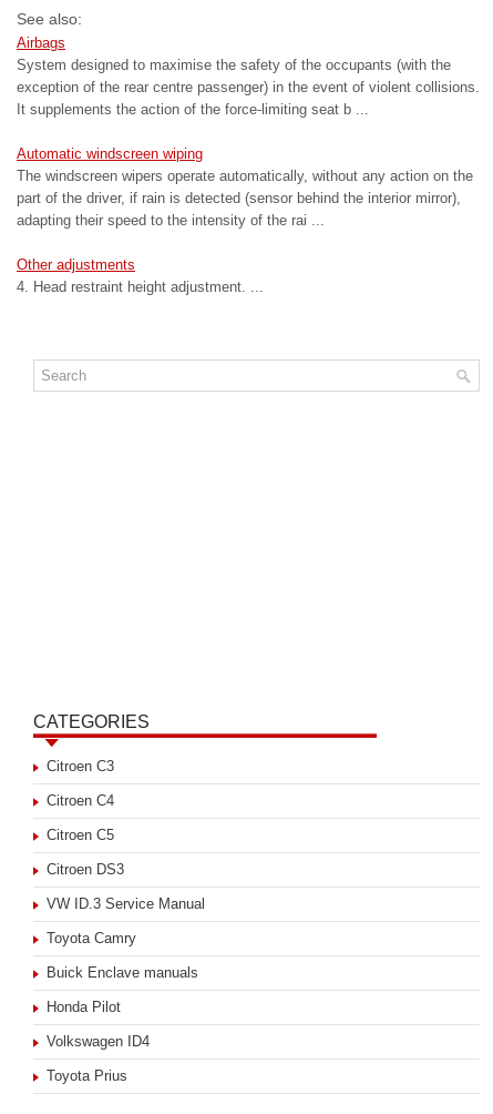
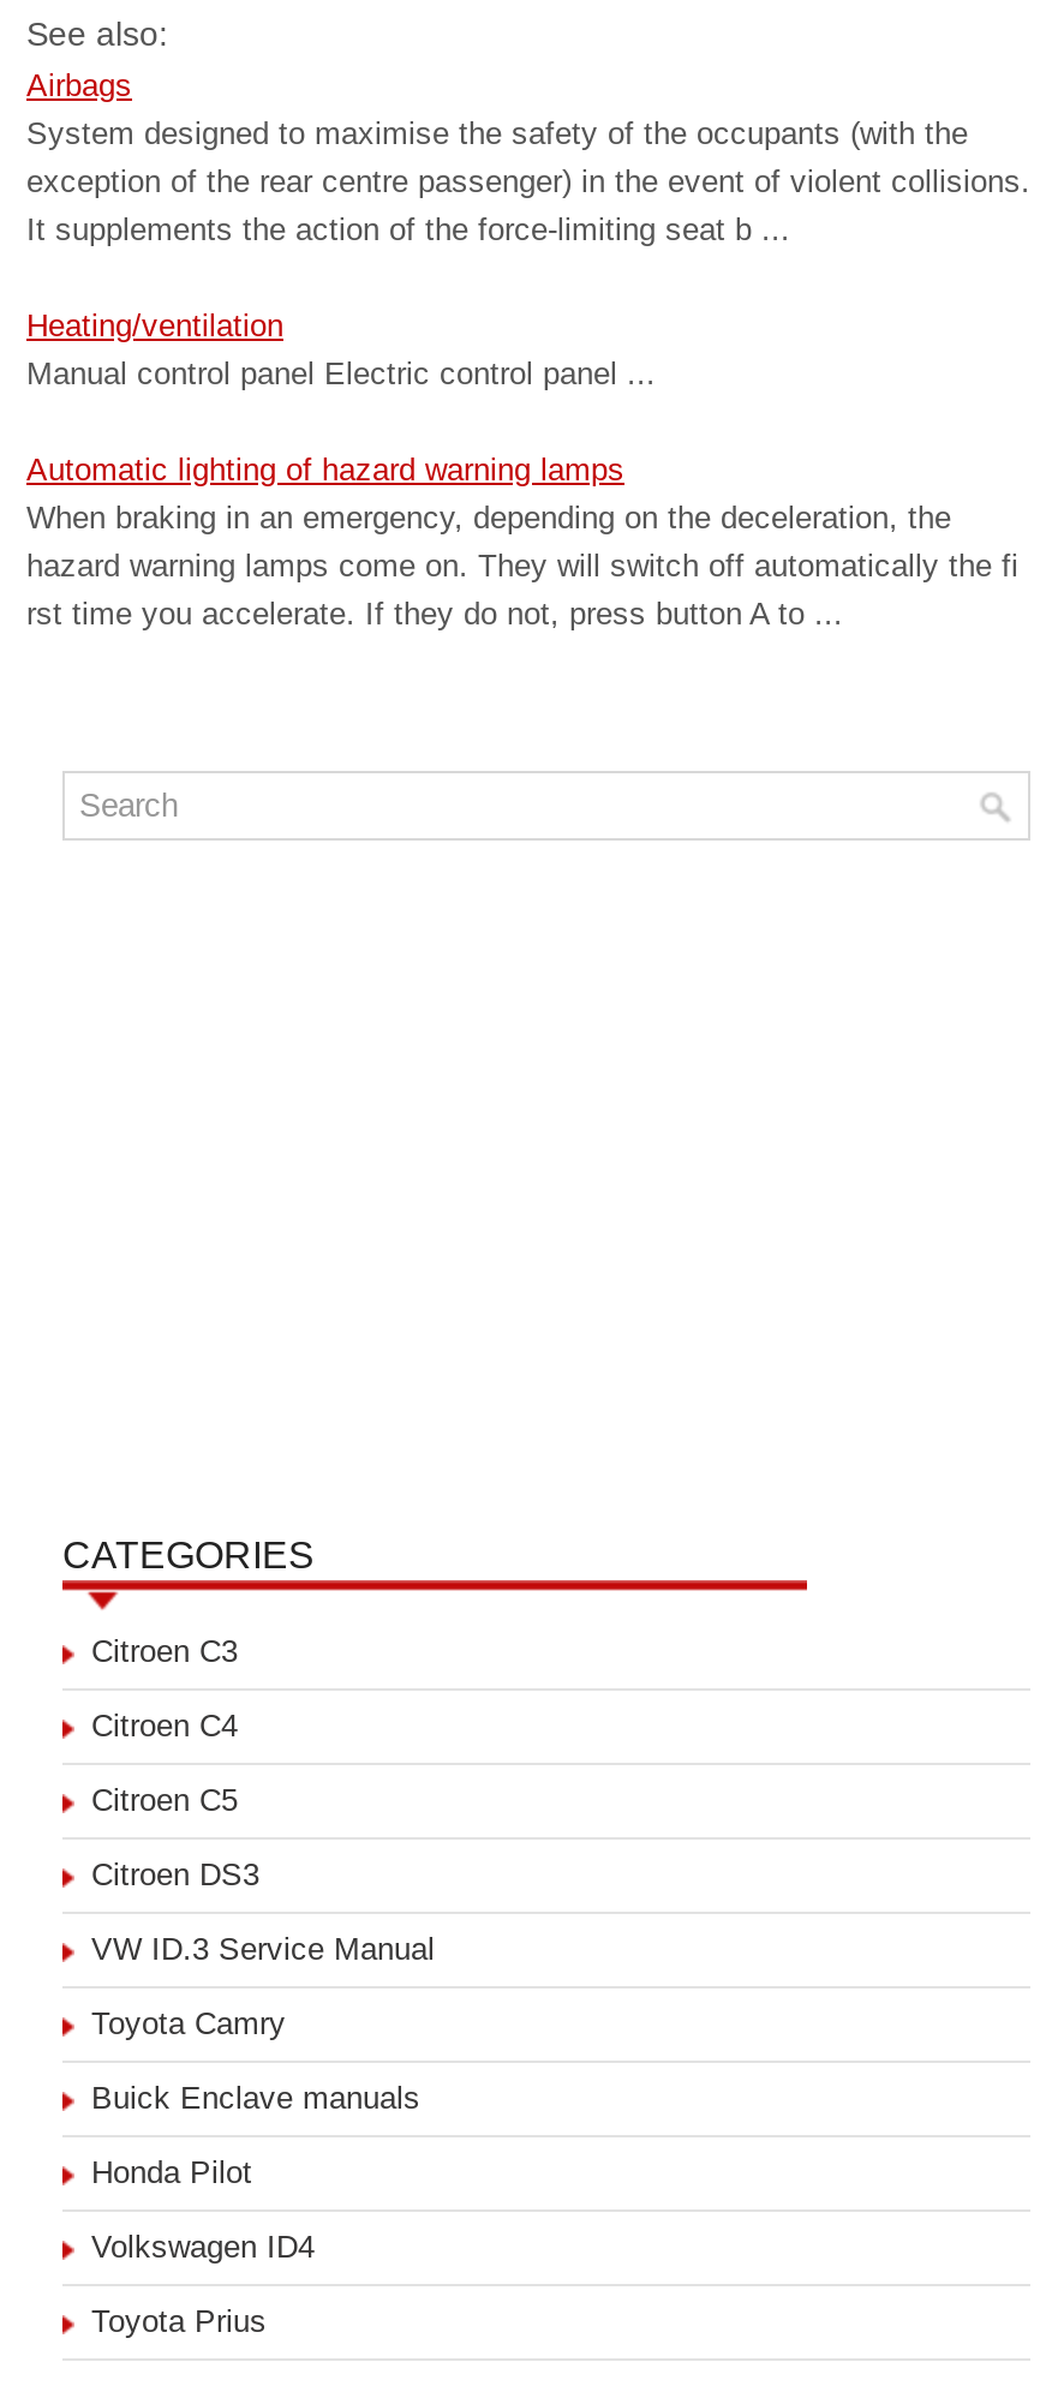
- Automatic windscreen wiping
- The windscreen wipers operate automatically, without any action on the
- part of the driver, if rain is detected (sensor behind the interior mirror),
- adapting their speed to the intensity of the rai ...
+ Heating/ventilation
+ Manual control panel Electric control panel ...

- Other adjustments
- 4. Head restraint height adjustment. ...
+ Automatic lighting of hazard warning lamps
+ When braking in an emergency, depending on the deceleration, the
+ hazard warning lamps come on. They will switch off automatically the fi
+ rst time you accelerate. If they do not, press button A to ...
